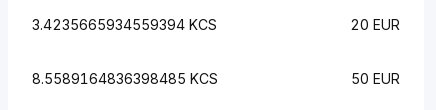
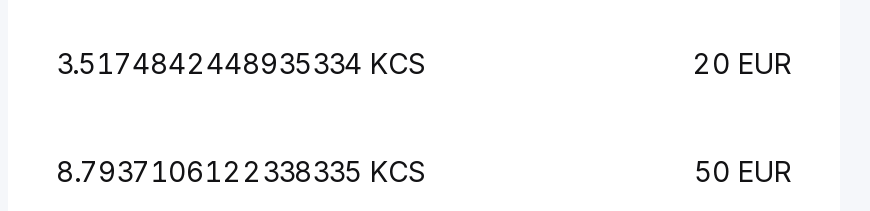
- 3.4235665934559394 KCS
+ 3.5174842448935334 KCS

- 8.5589164836398485 KCS
+ 8.7937106122338335 KCS
